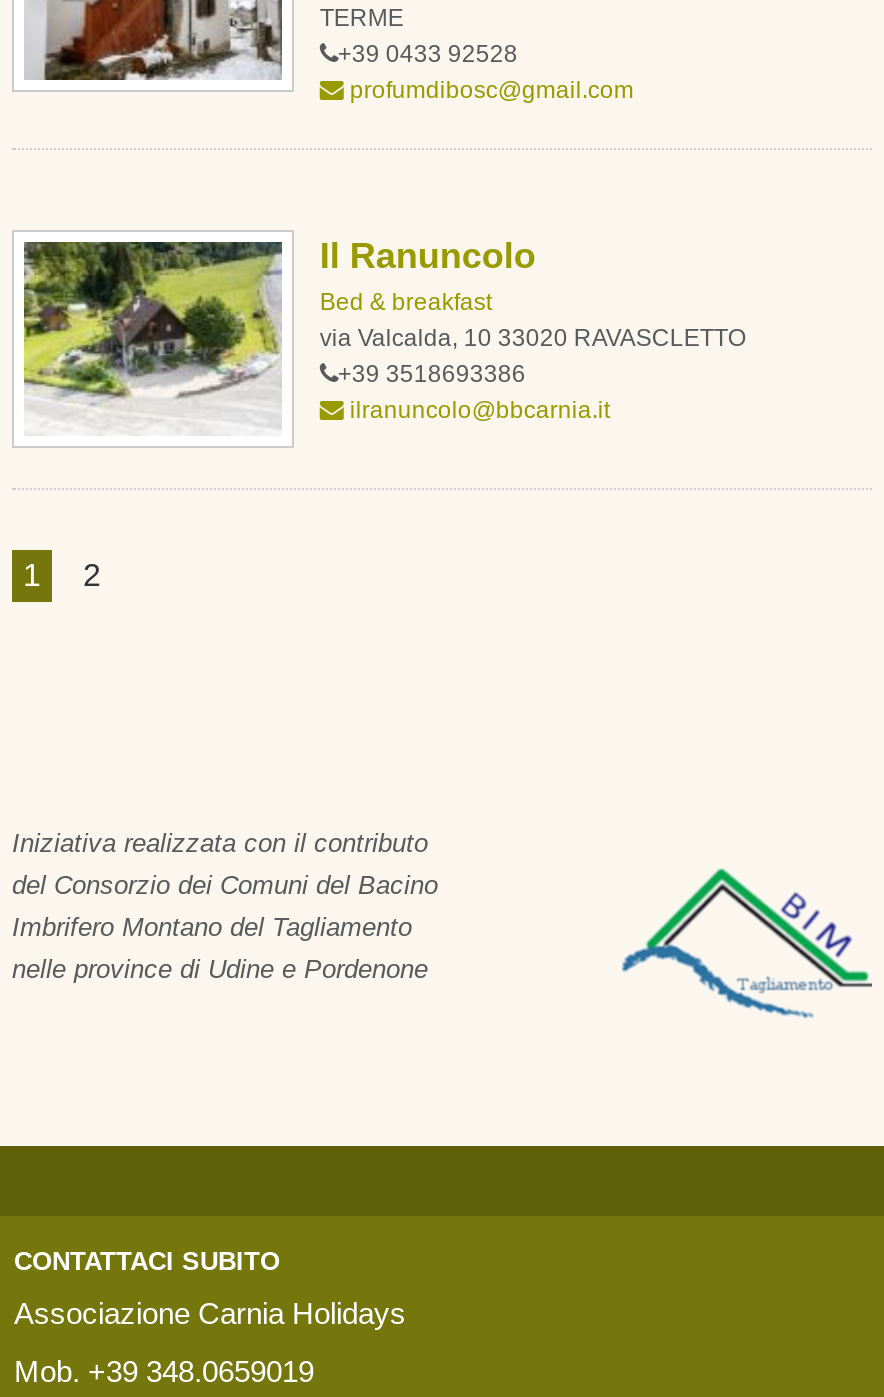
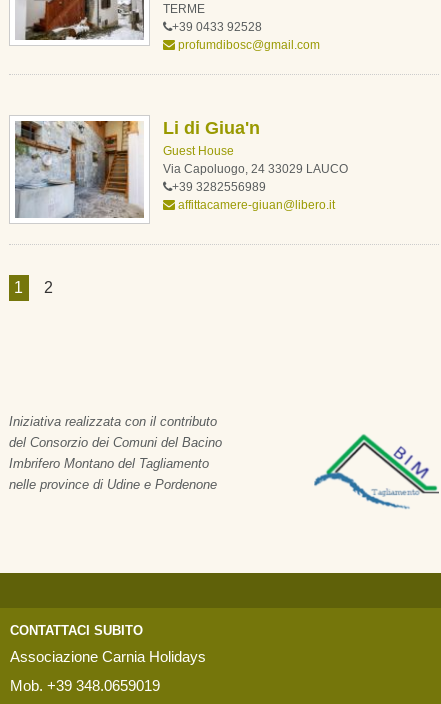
- [image]
- Il Ranuncolo
- Bed & breakfast
- via Valcalda, 10 33020 RAVASCLETTO
- +39 3518693386
- ilranuncolo@bbcarnia.it
+ [image]
+ Li di Giua'n
+ Guest House
+ Via Capoluogo, 24 33029 LAUCO
+ +39 3282556989
+ affittacamere-giuan@libero.it
